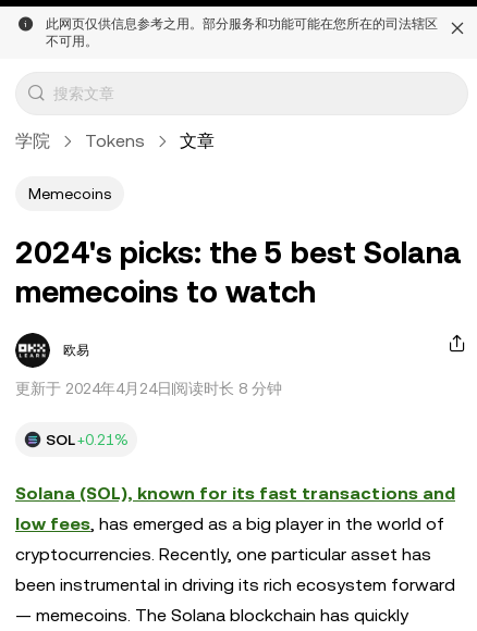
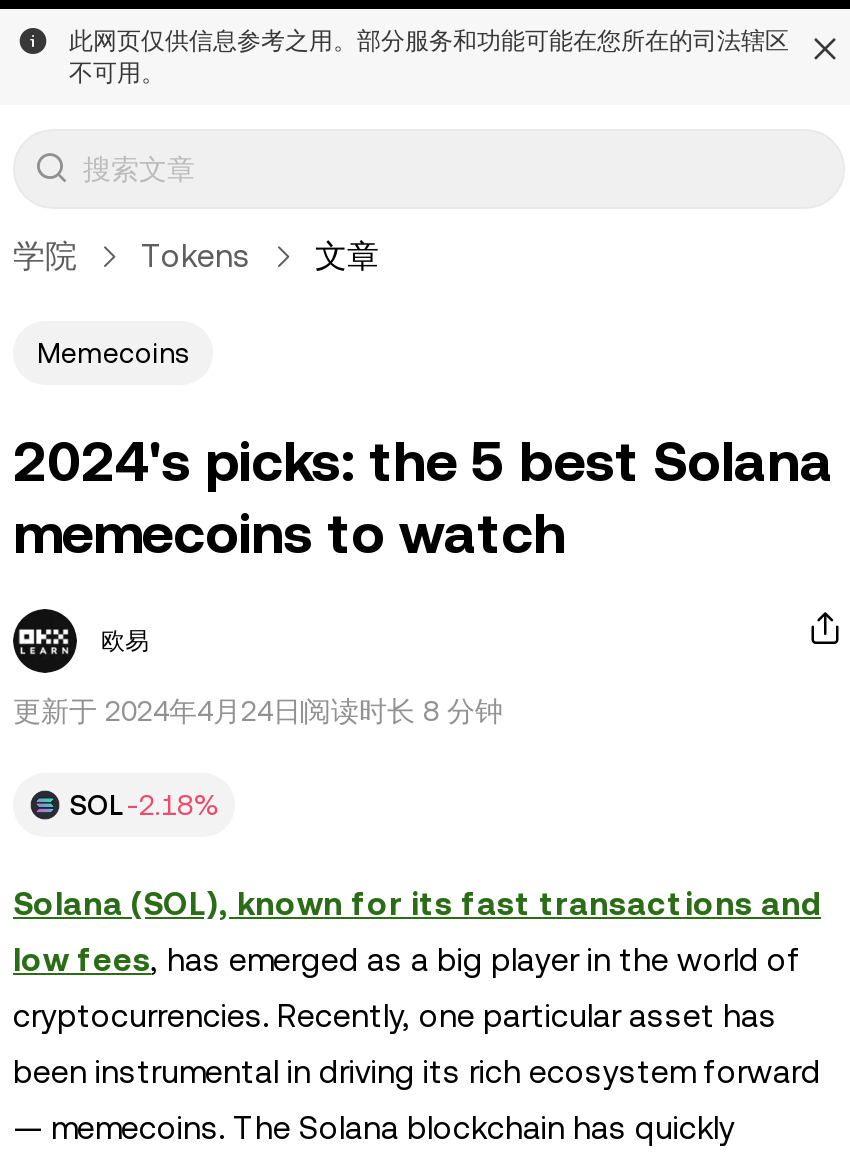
- SOL +0.21%
+ SOL -2.18%
